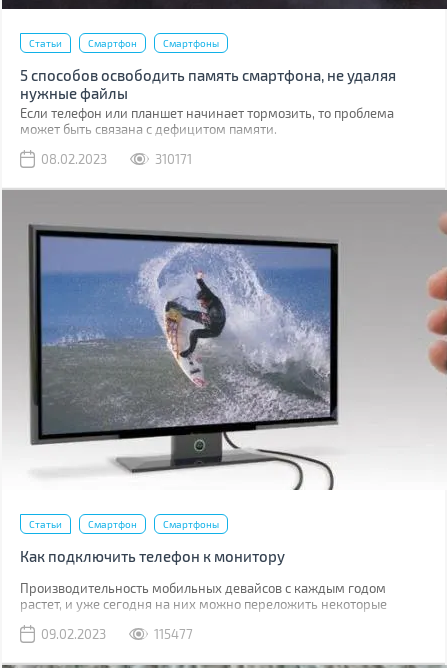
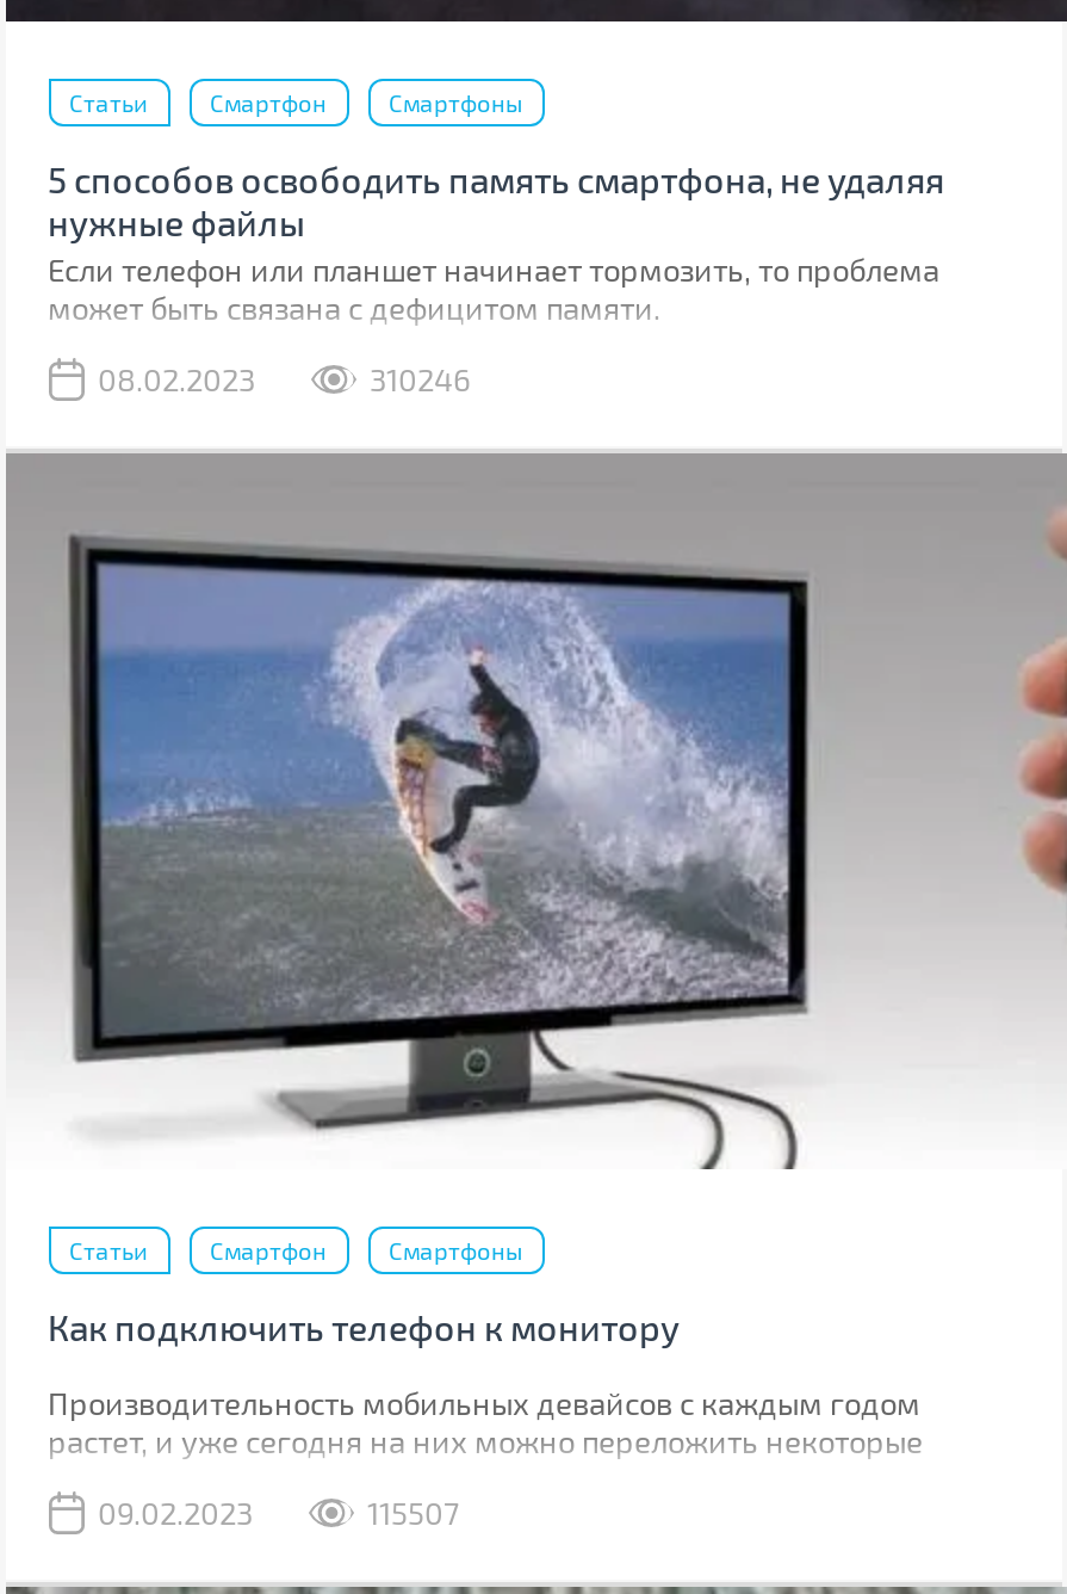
- 310171
+ 310246

- 115477
+ 115507
